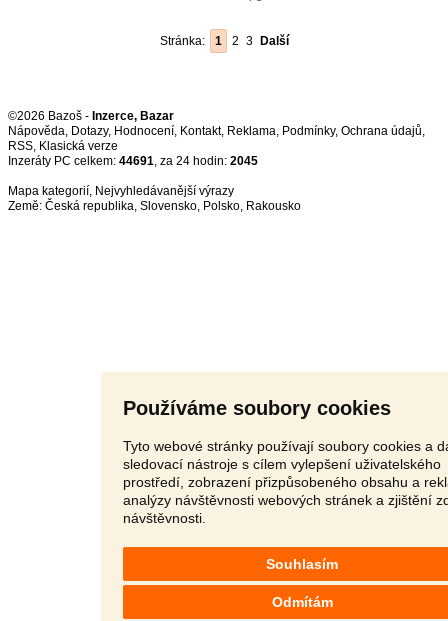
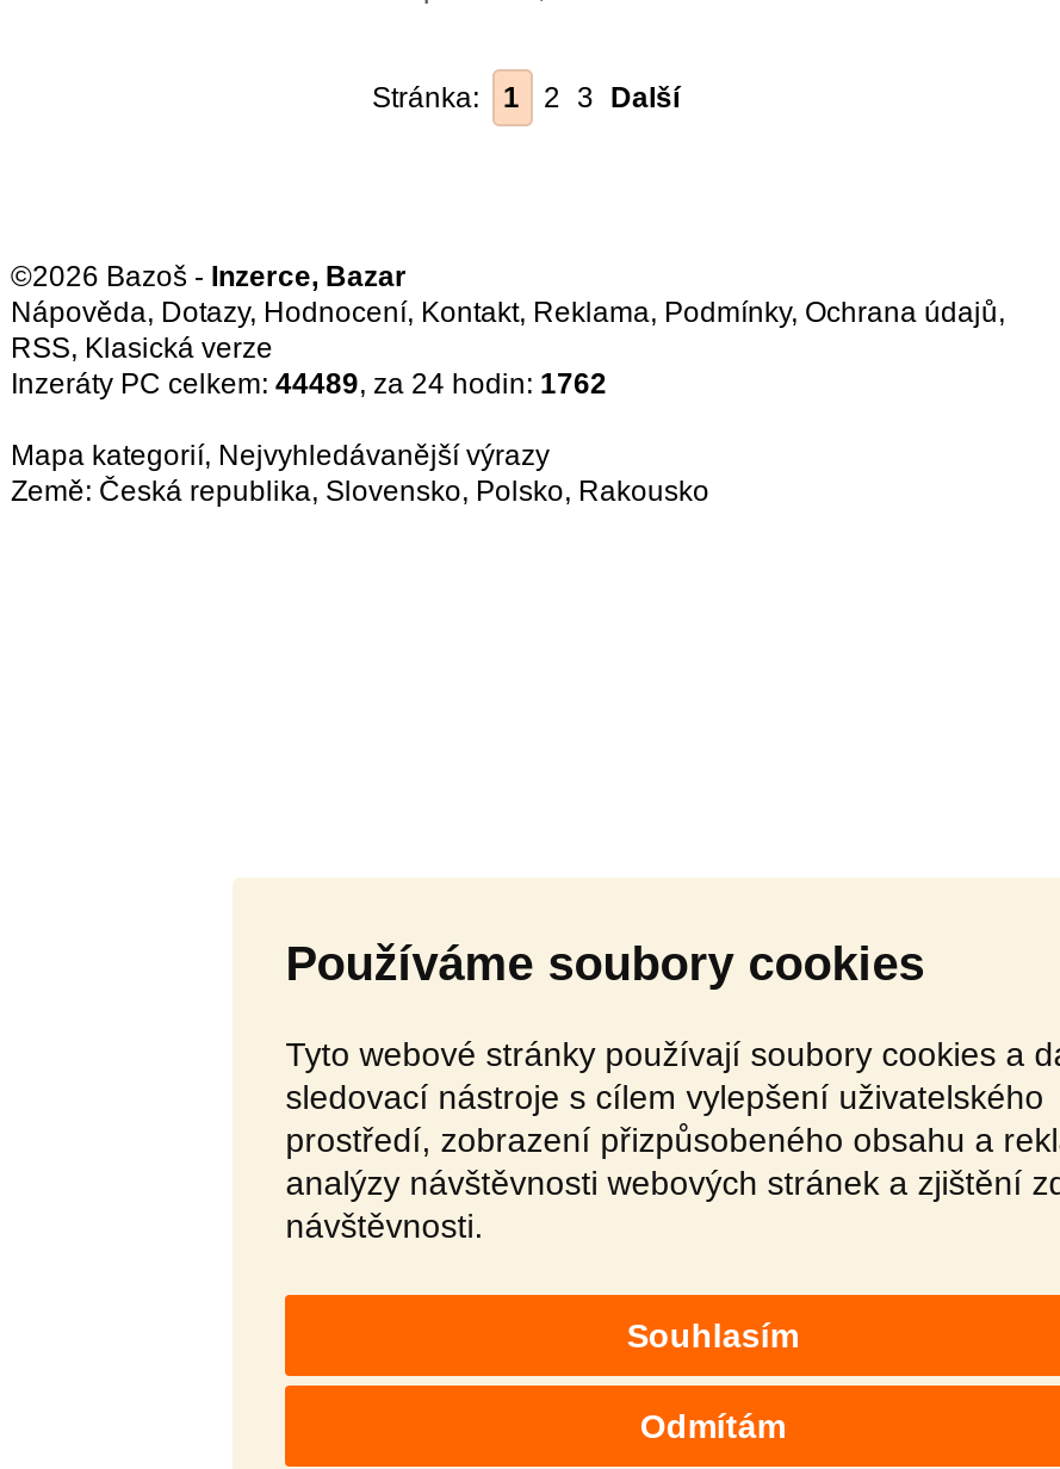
- Inzeráty PC celkem: 44691, za 24 hodin: 2045
+ Inzeráty PC celkem: 44489, za 24 hodin: 1762
